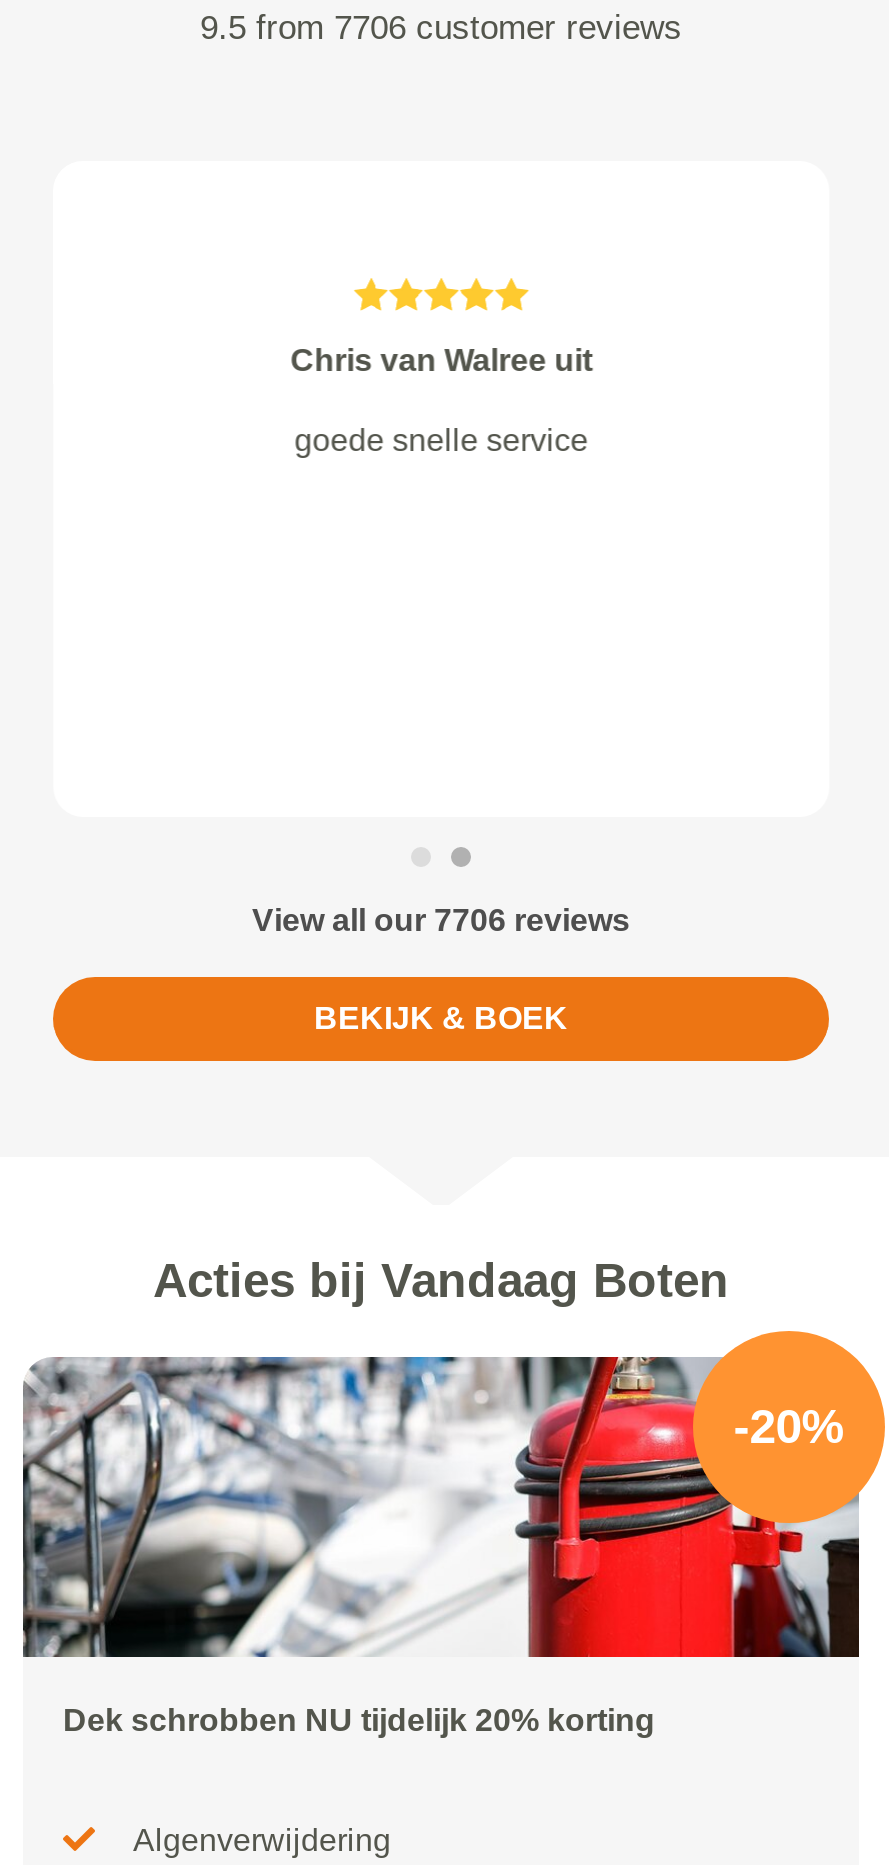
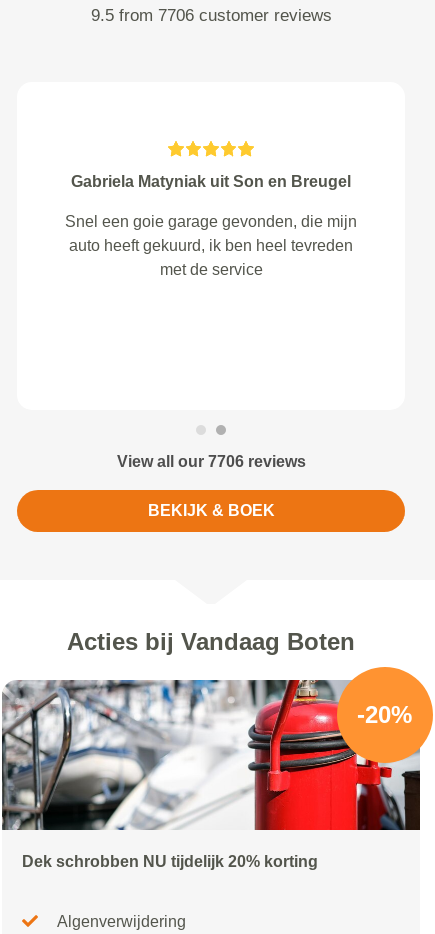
- Chris van Walree uit
+ Gabriela Matyniak uit Son en Breugel

- goede snelle service
+ Snel een goie garage gevonden, die mijn
+ auto heeft gekuurd, ik ben heel tevreden
+ met de service
